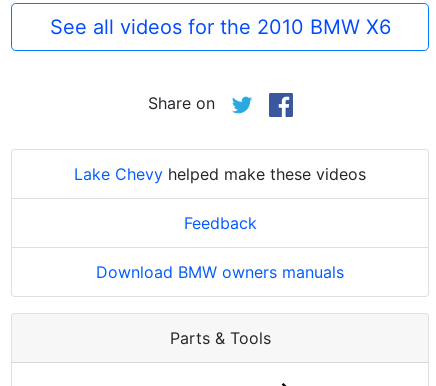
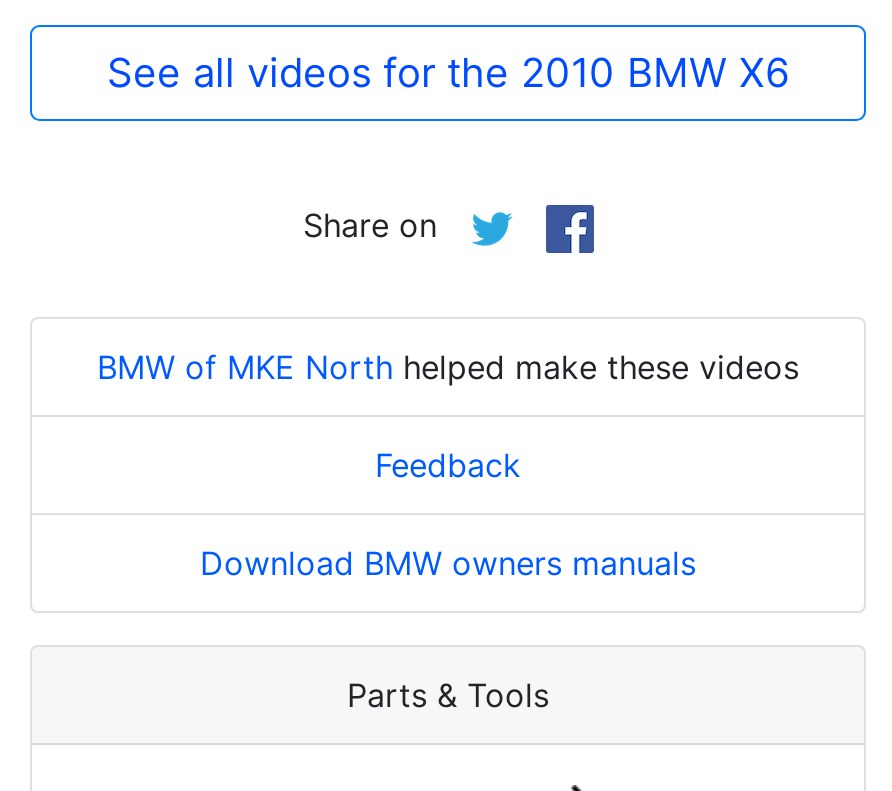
- Lake Chevy helped make these videos
+ BMW of MKE North helped make these videos
